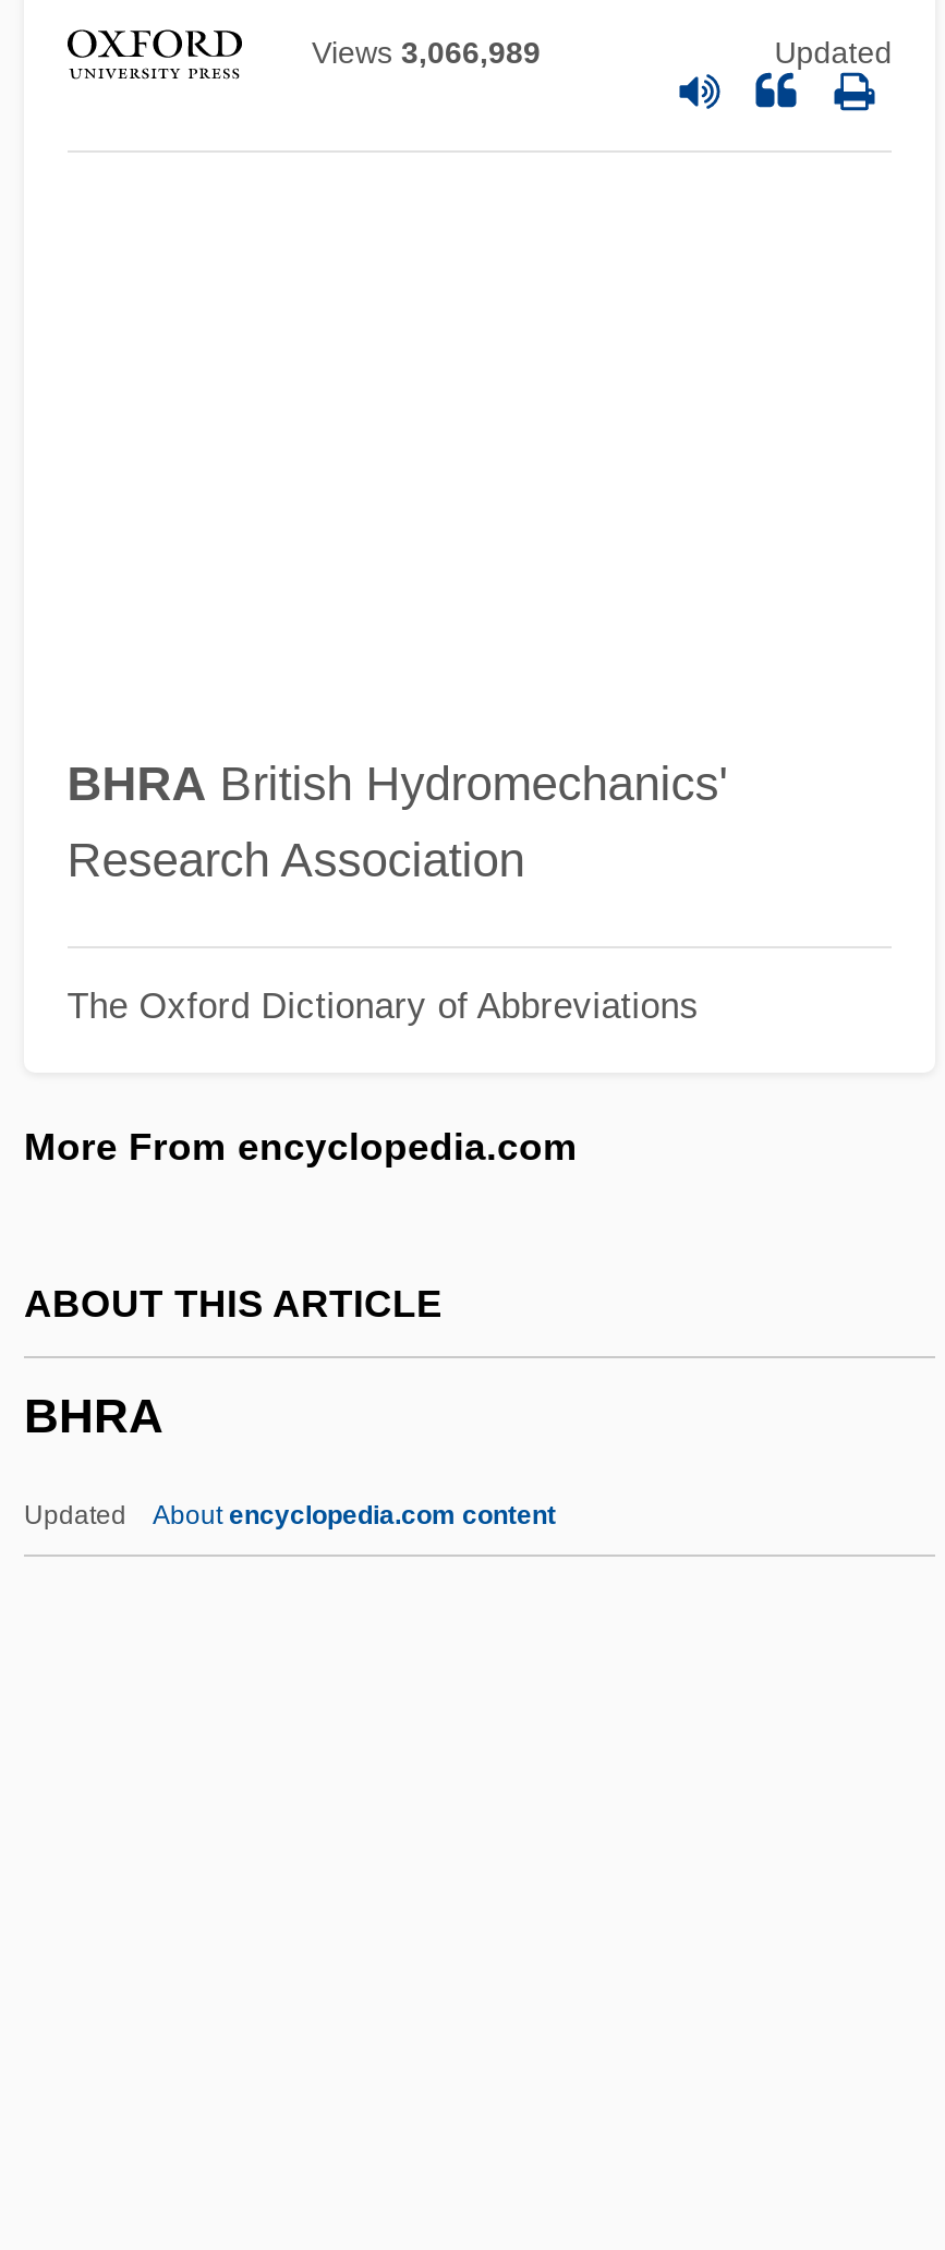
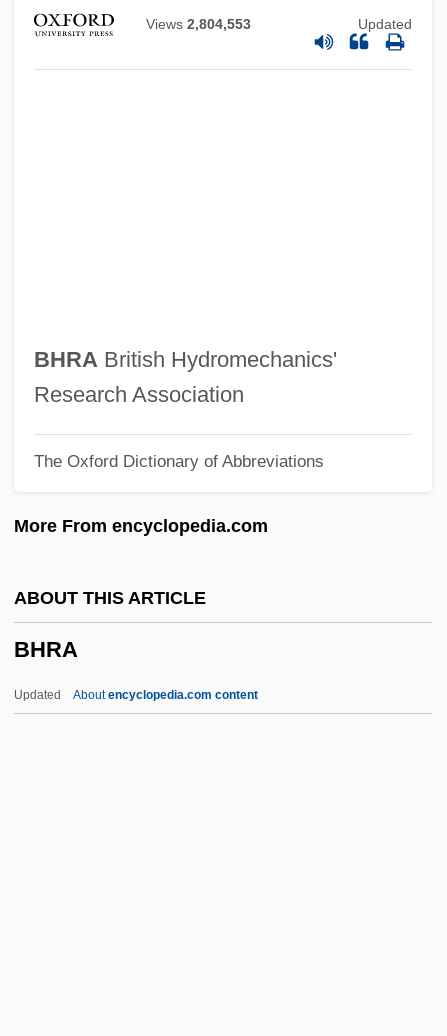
- Views 3,066,989
+ Views 2,804,553
